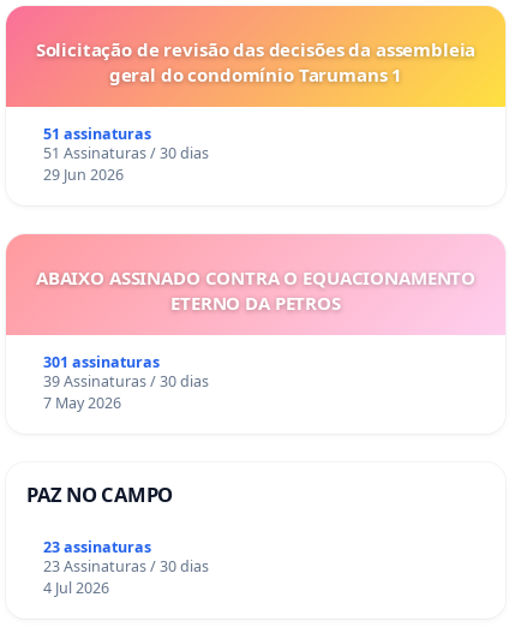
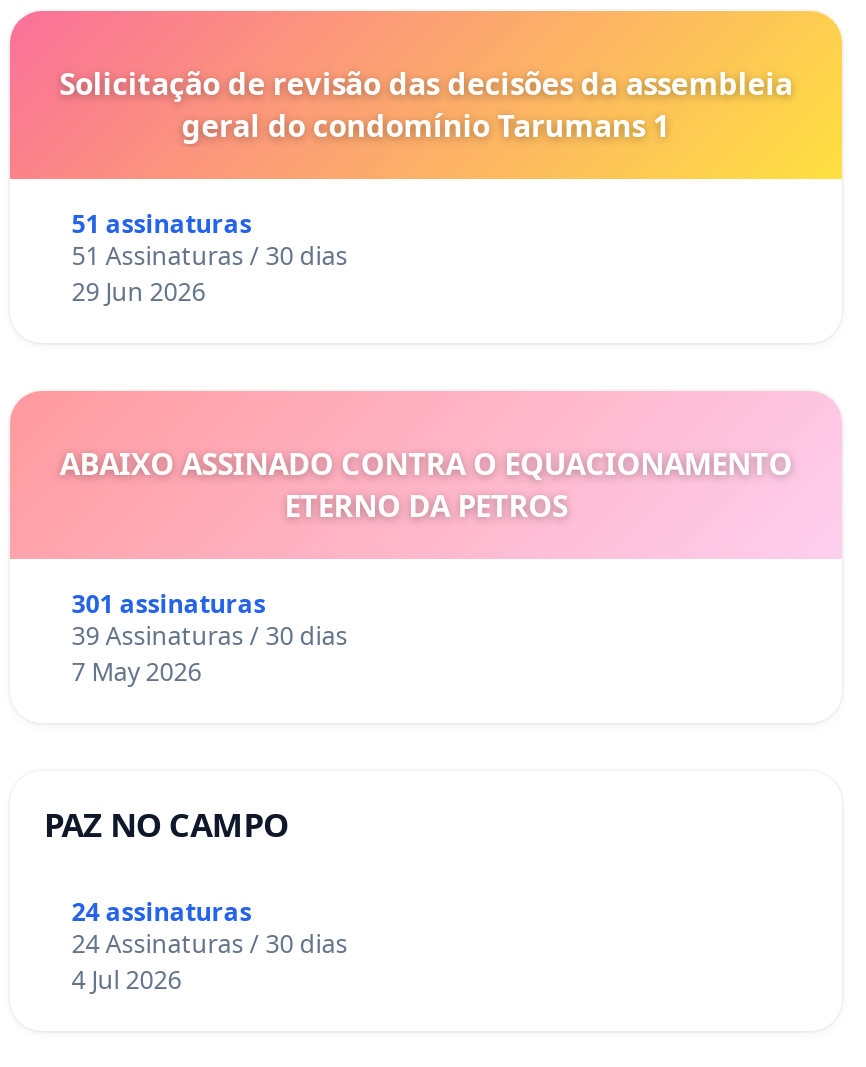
- 23 assinaturas
+ 24 assinaturas

- 23 Assinaturas / 30 dias
+ 24 Assinaturas / 30 dias
